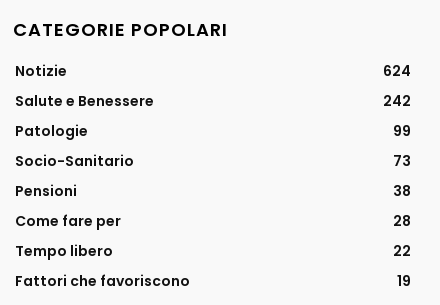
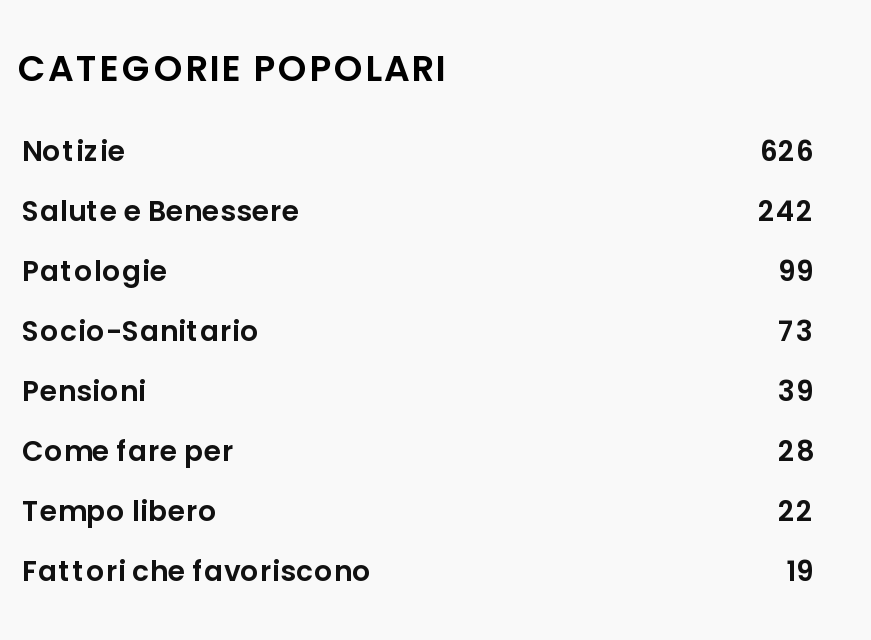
- 624
+ 626

- 38
+ 39
